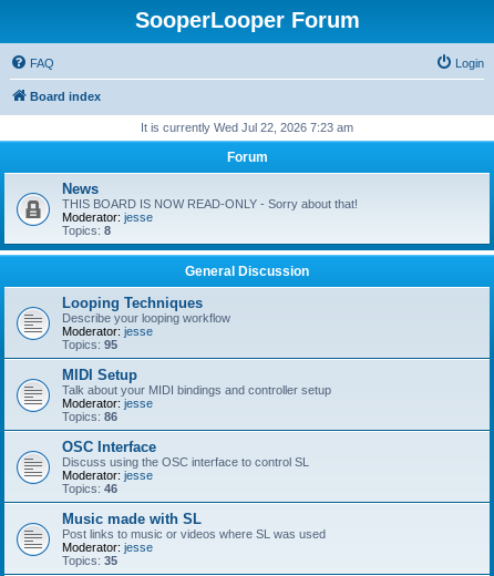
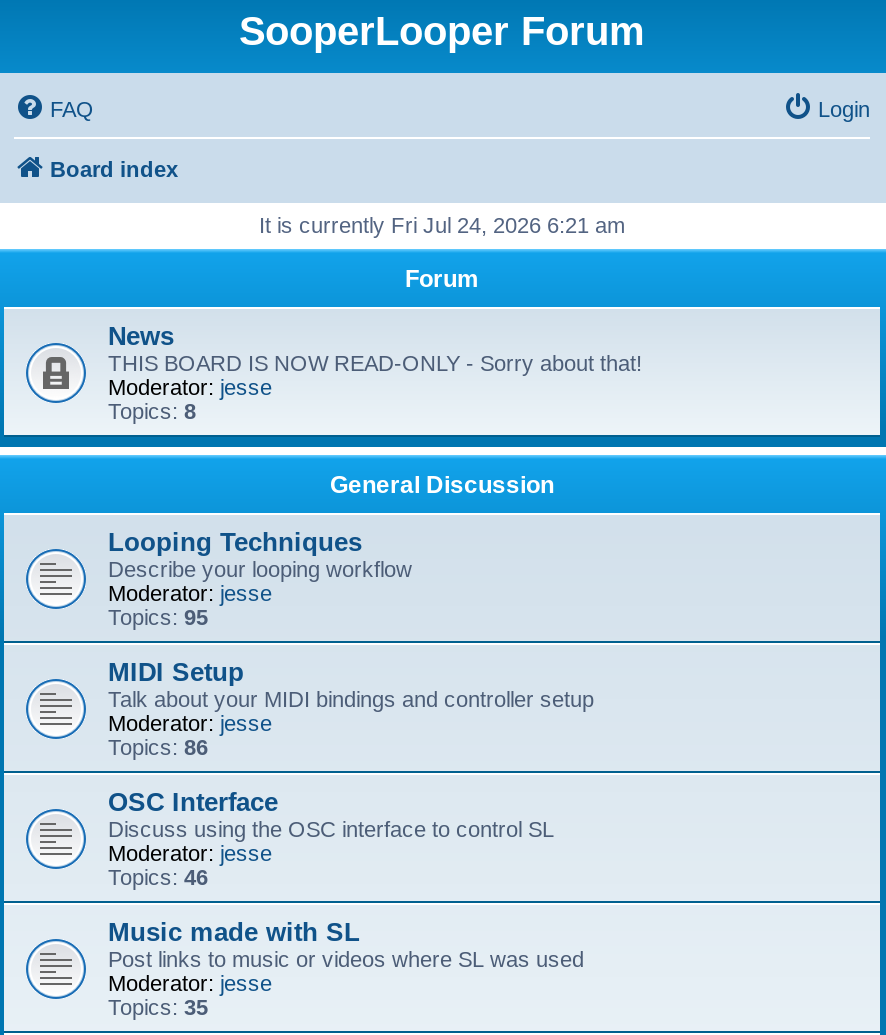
- It is currently Wed Jul 22, 2026 7:23 am
+ It is currently Fri Jul 24, 2026 6:21 am
